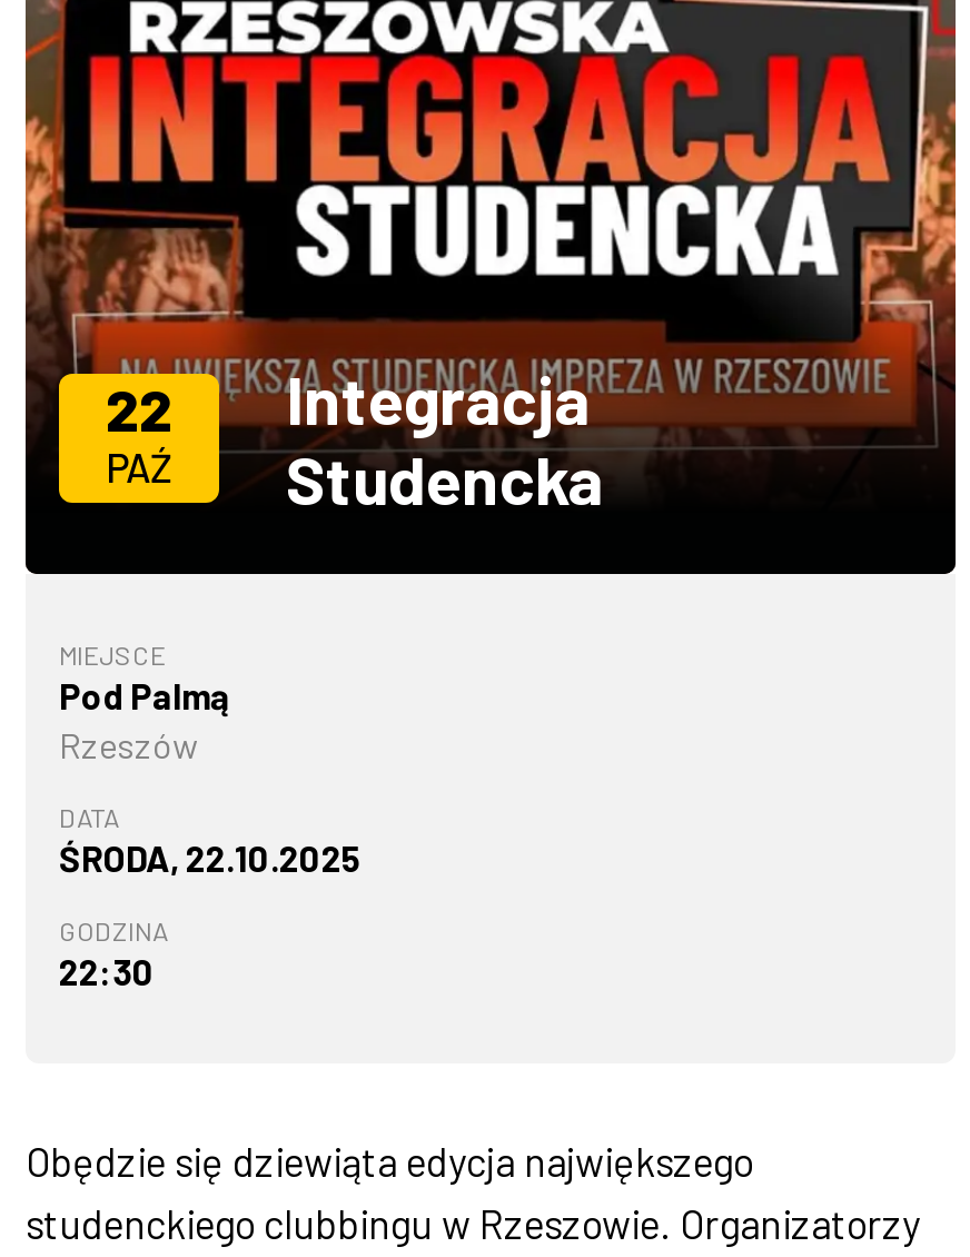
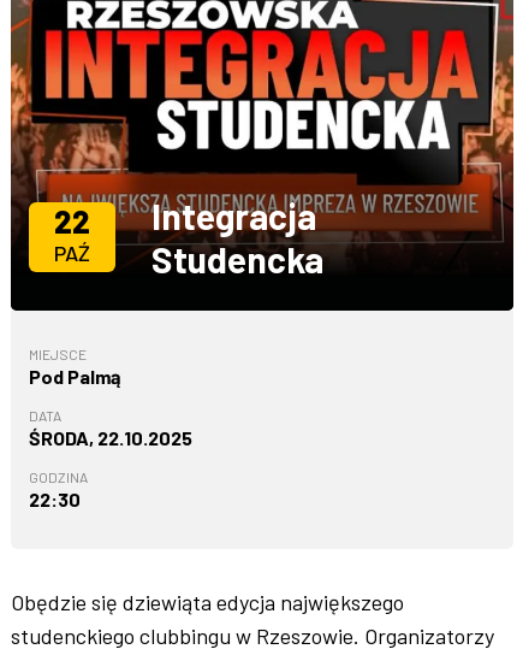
- Rzeszów
